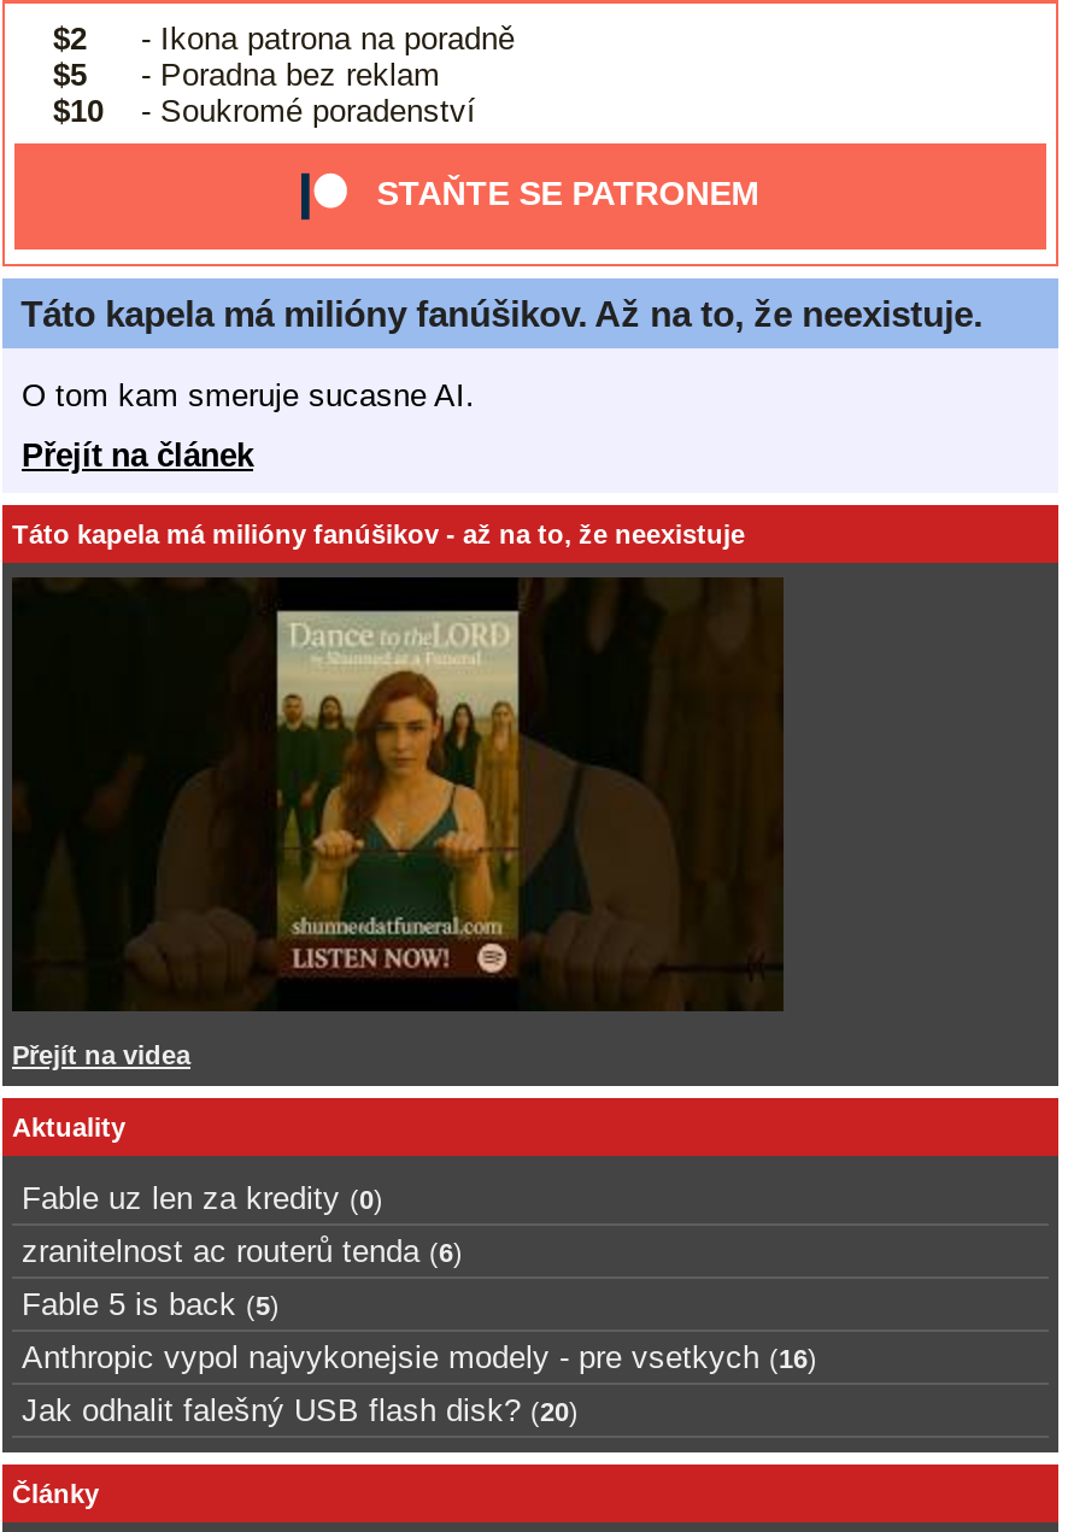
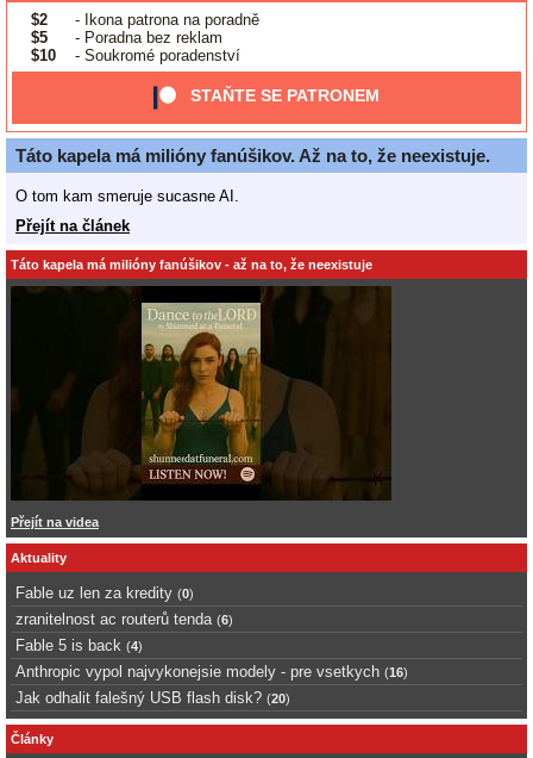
- Fable 5 is back (5)
+ Fable 5 is back (4)
